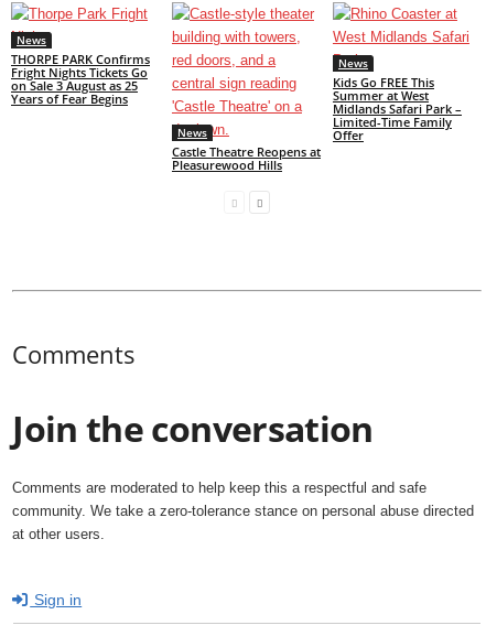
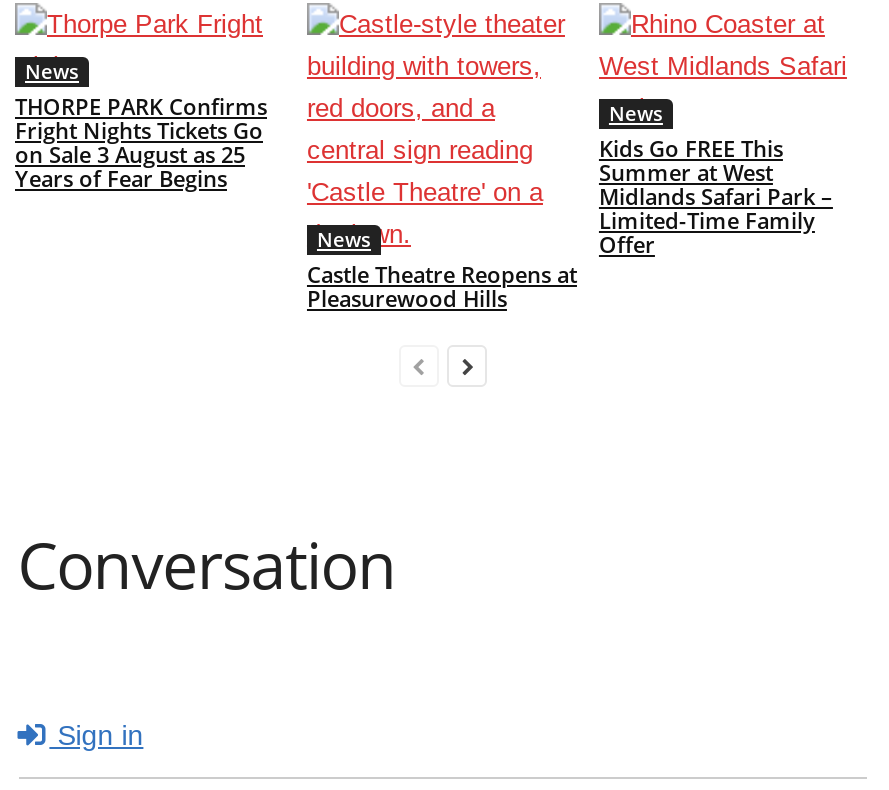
- Comments
- Join the conversation
- Comments are moderated to help keep this a respectful and safe
- community. We take a zero-tolerance stance on personal abuse directed
- at other users.
+ Conversation
